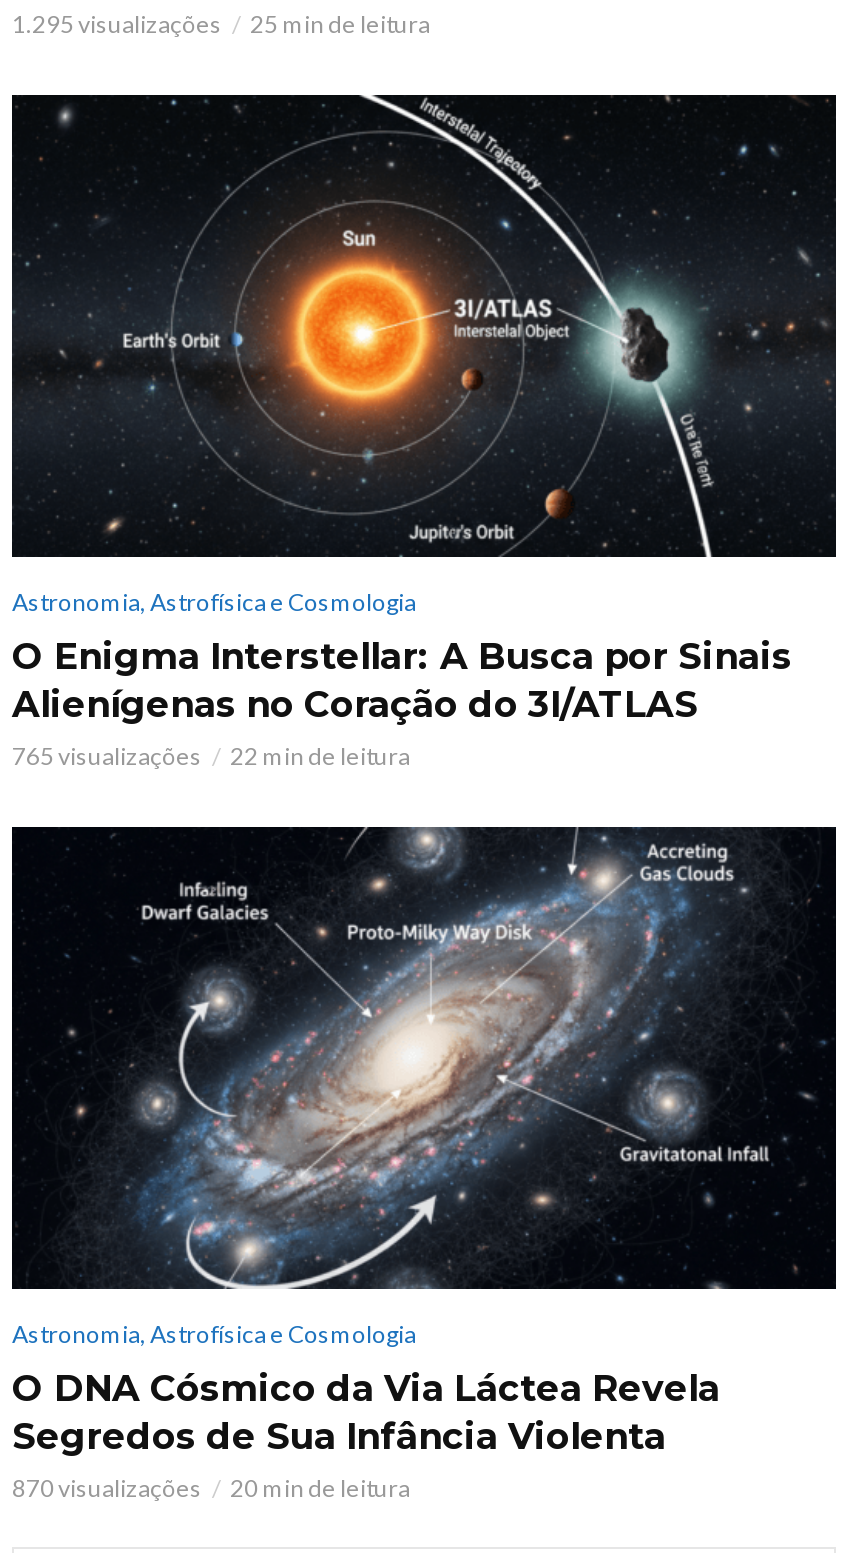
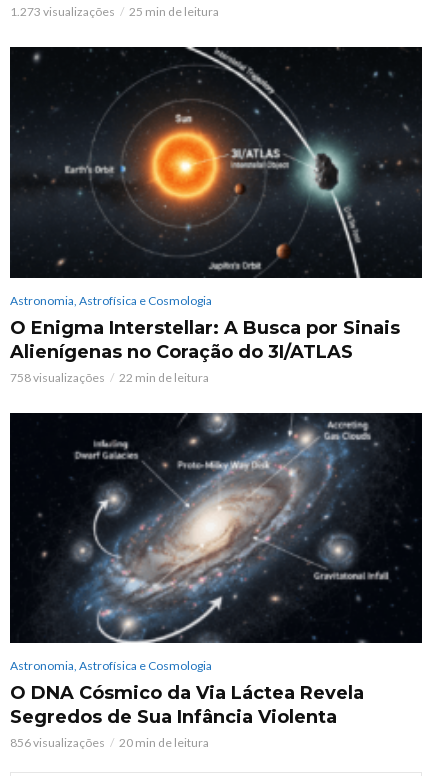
- 1.295 visualizações
+ 1.273 visualizações

- 765 visualizações
+ 758 visualizações

- 870 visualizações
+ 856 visualizações
